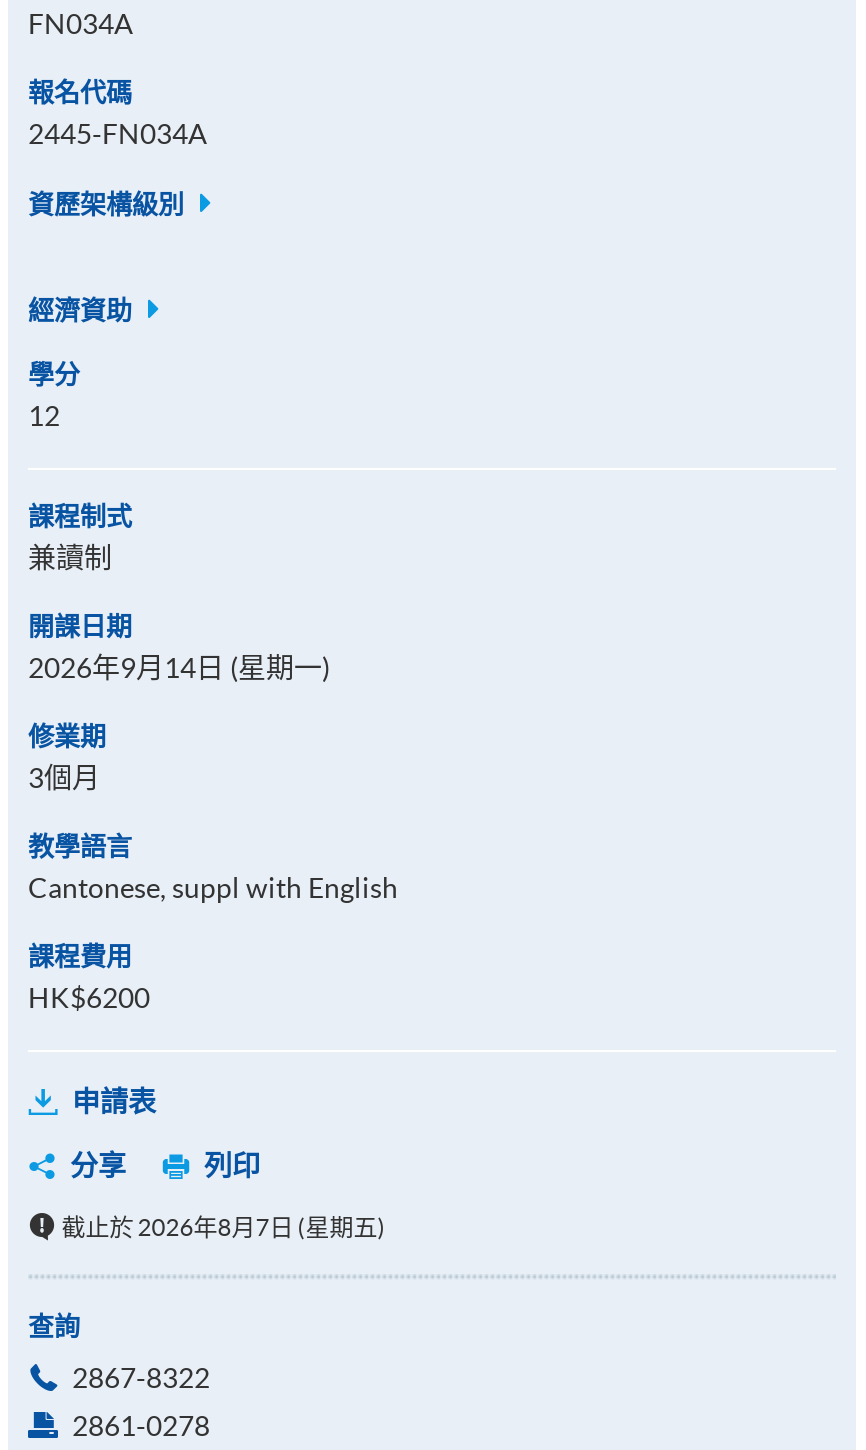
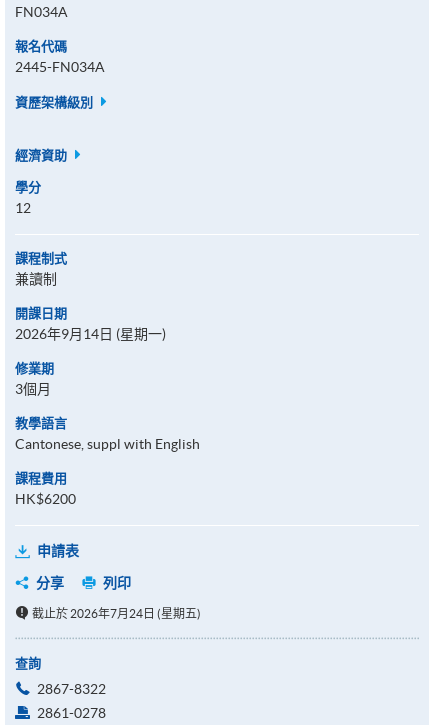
- 截止於 2026年8月7日 (星期五)
+ 截止於 2026年7月24日 (星期五)
